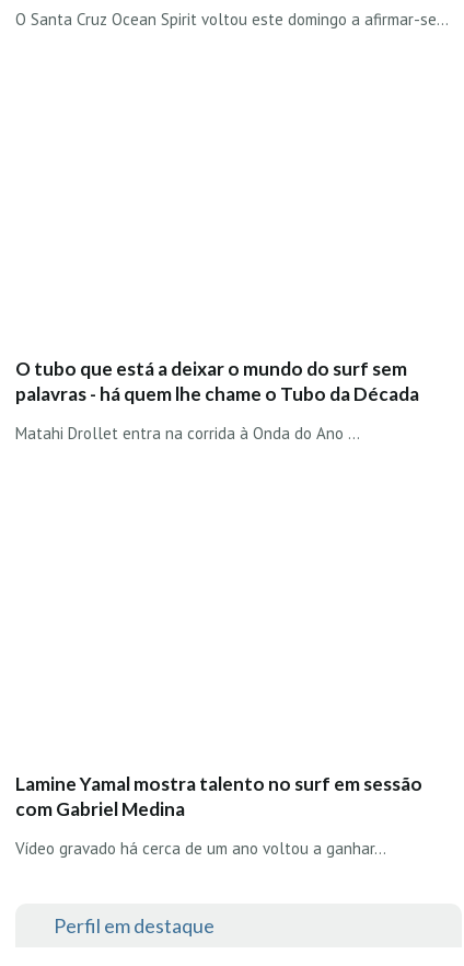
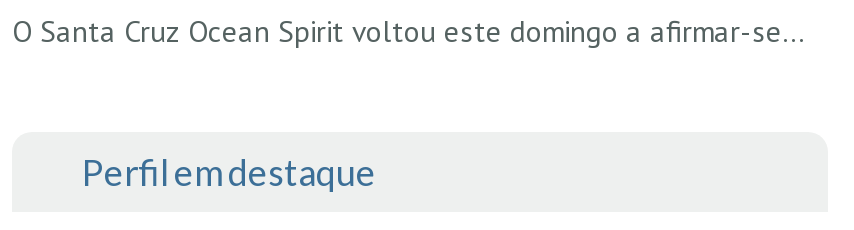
- O tubo que está a deixar o mundo do surf sem
- palavras - há quem lhe chame o Tubo da Década
- Matahi Drollet entra na corrida à Onda do Ano ...

- Lamine Yamal mostra talento no surf em sessão
- com Gabriel Medina
- Vídeo gravado há cerca de um ano voltou a ganhar…
